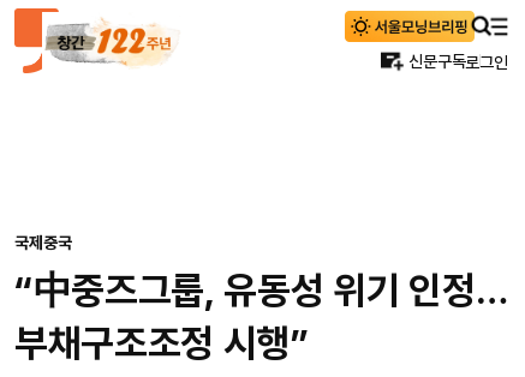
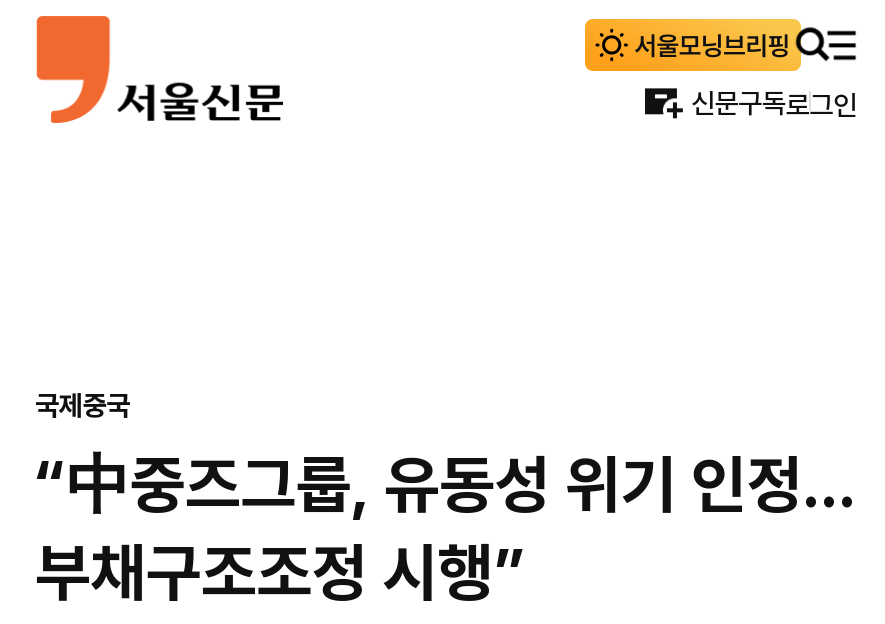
- [image]
+ [image]
